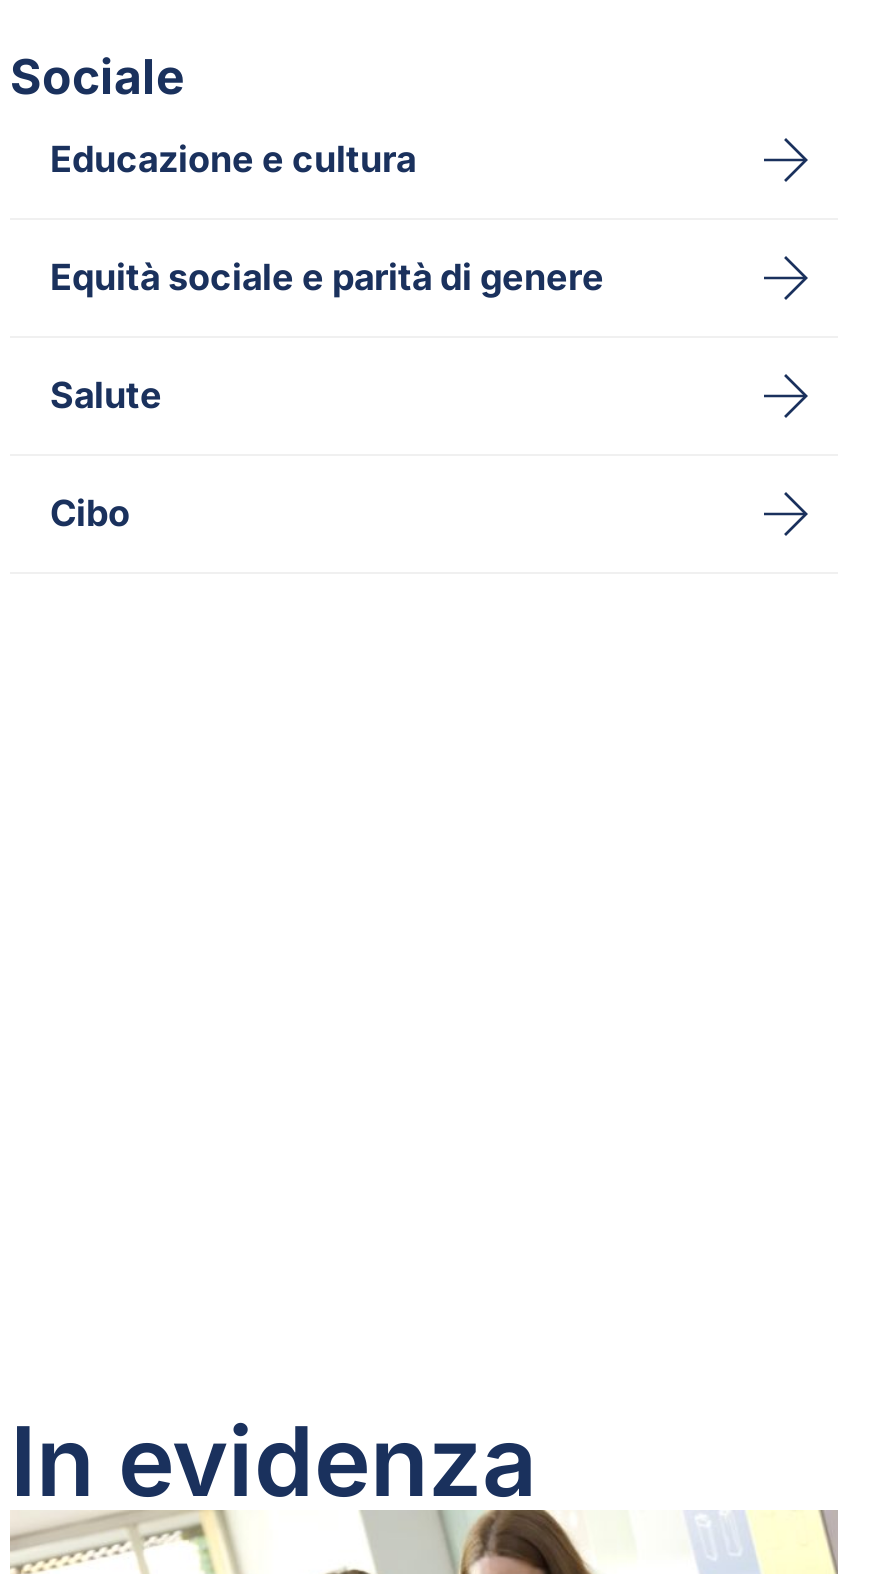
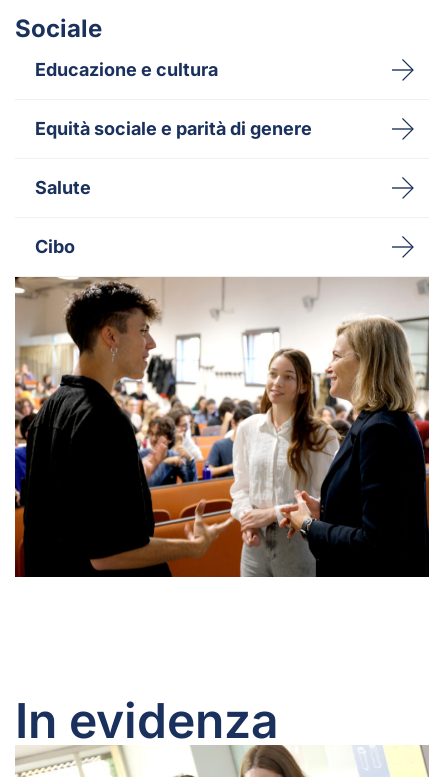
+ [image]
